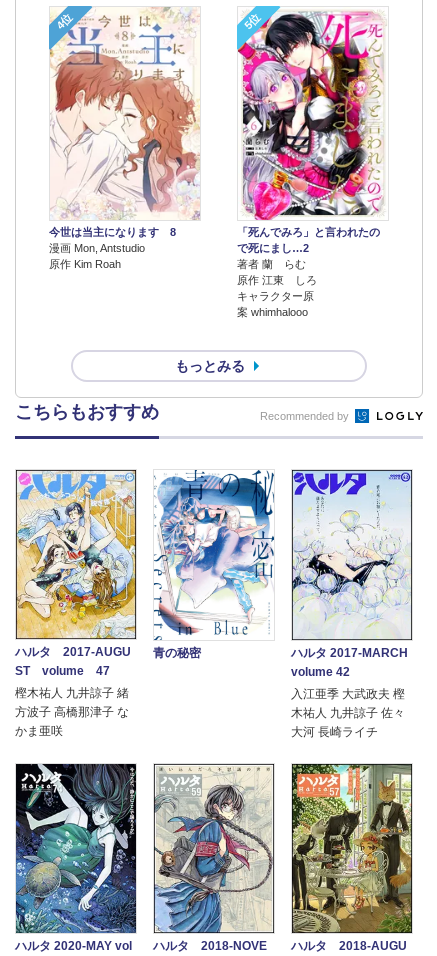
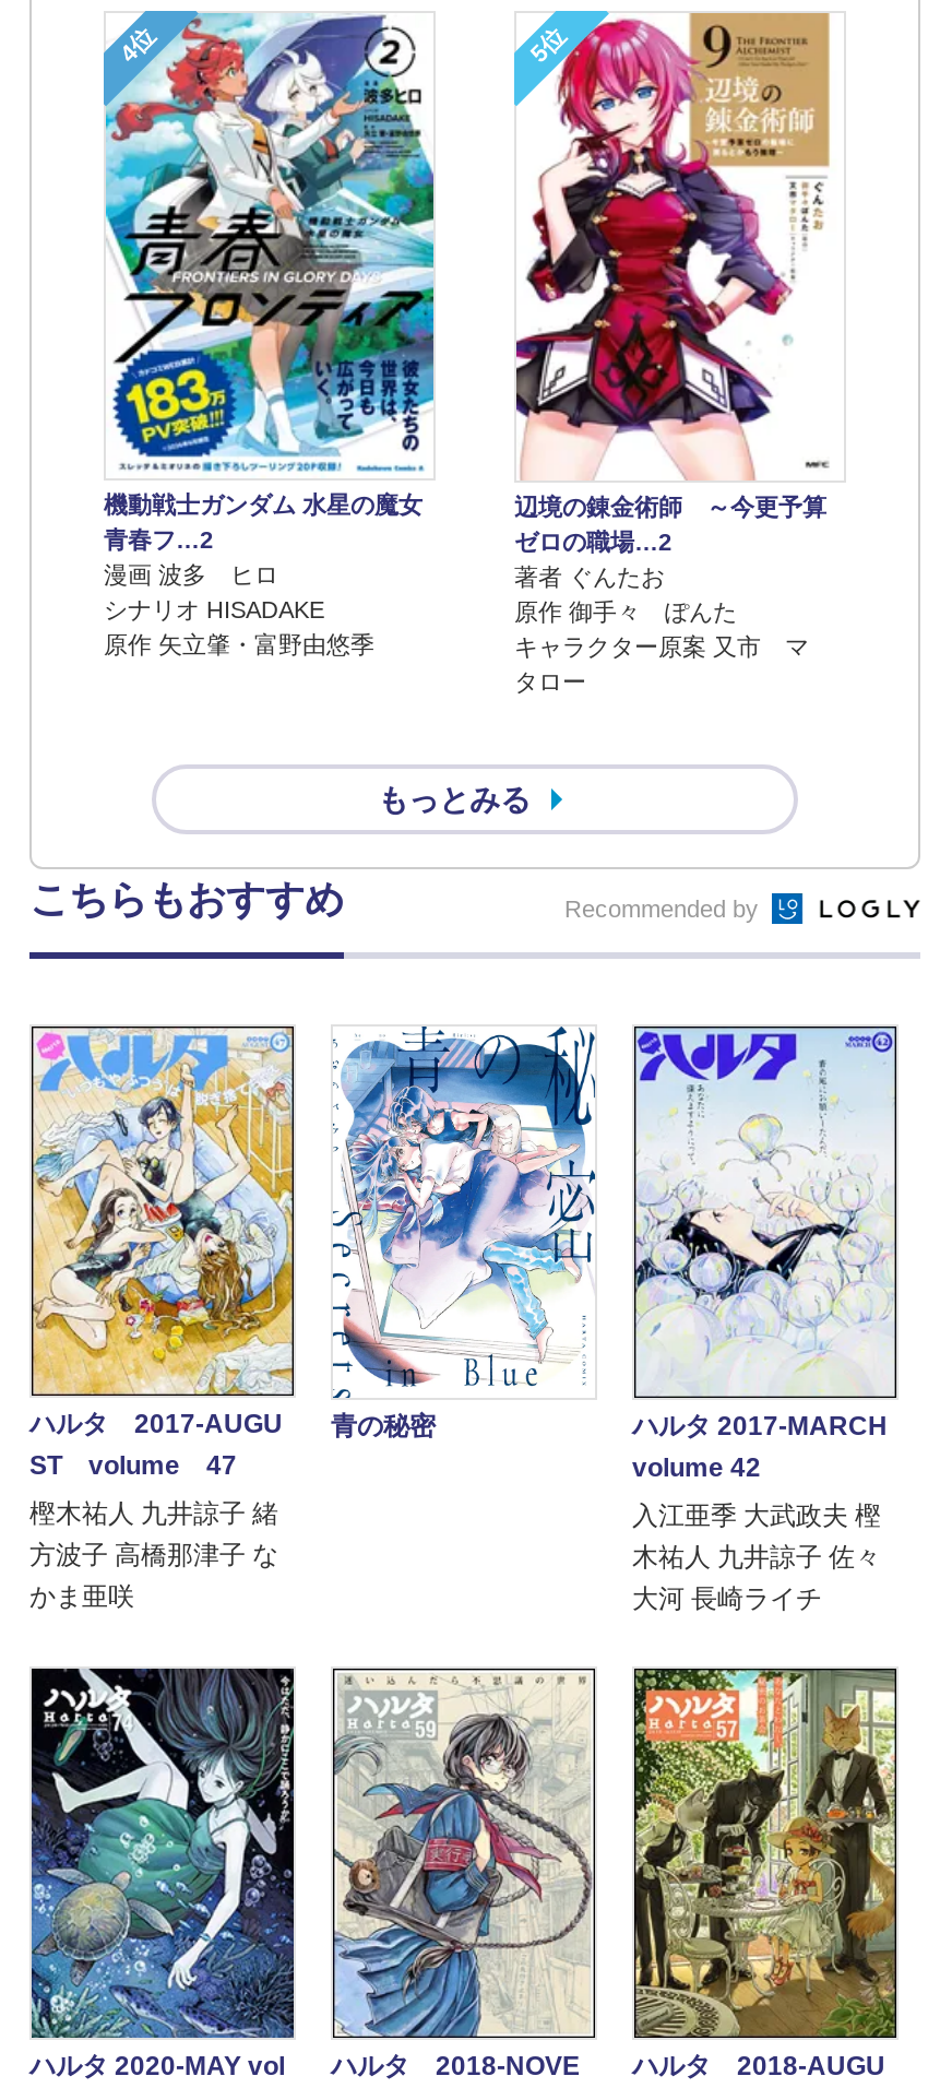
- [image]
- 今世は当主になります 8
- 漫画 Mon, Antstudio
- 原作 Kim Roah
+ [image]
+ 機動戦士ガンダム 水星の魔女
+ 青春フ…2
+ 漫画 波多 ヒロ
+ シナリオ HISADAKE
+ 原作 矢立肇・富野由悠季

- [image]
- 「死んでみろ」と言われたの
- で死にまし…2
- 著者 蘭 らむ
- 原作 江東 しろ
- キャラクター原
- 案 whimhalooo
+ [image]
+ 辺境の錬金術師 ～今更予算
+ ゼロの職場…2
+ 著者 ぐんたお
+ 原作 御手々 ぽんた
+ キャラクター原案 又市 マ
+ タロー
